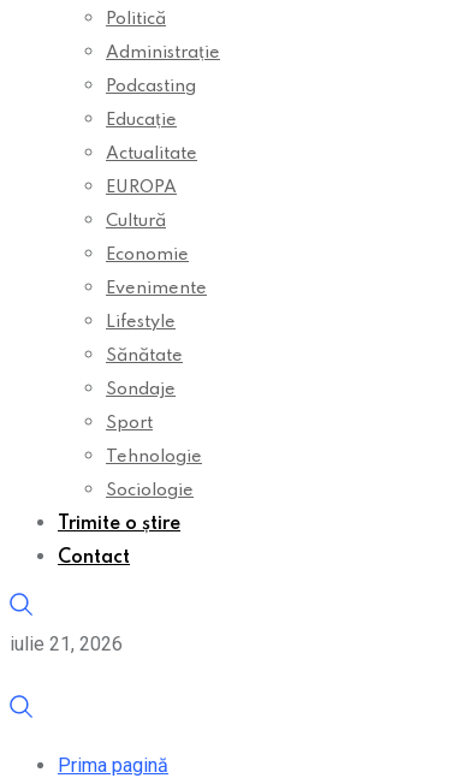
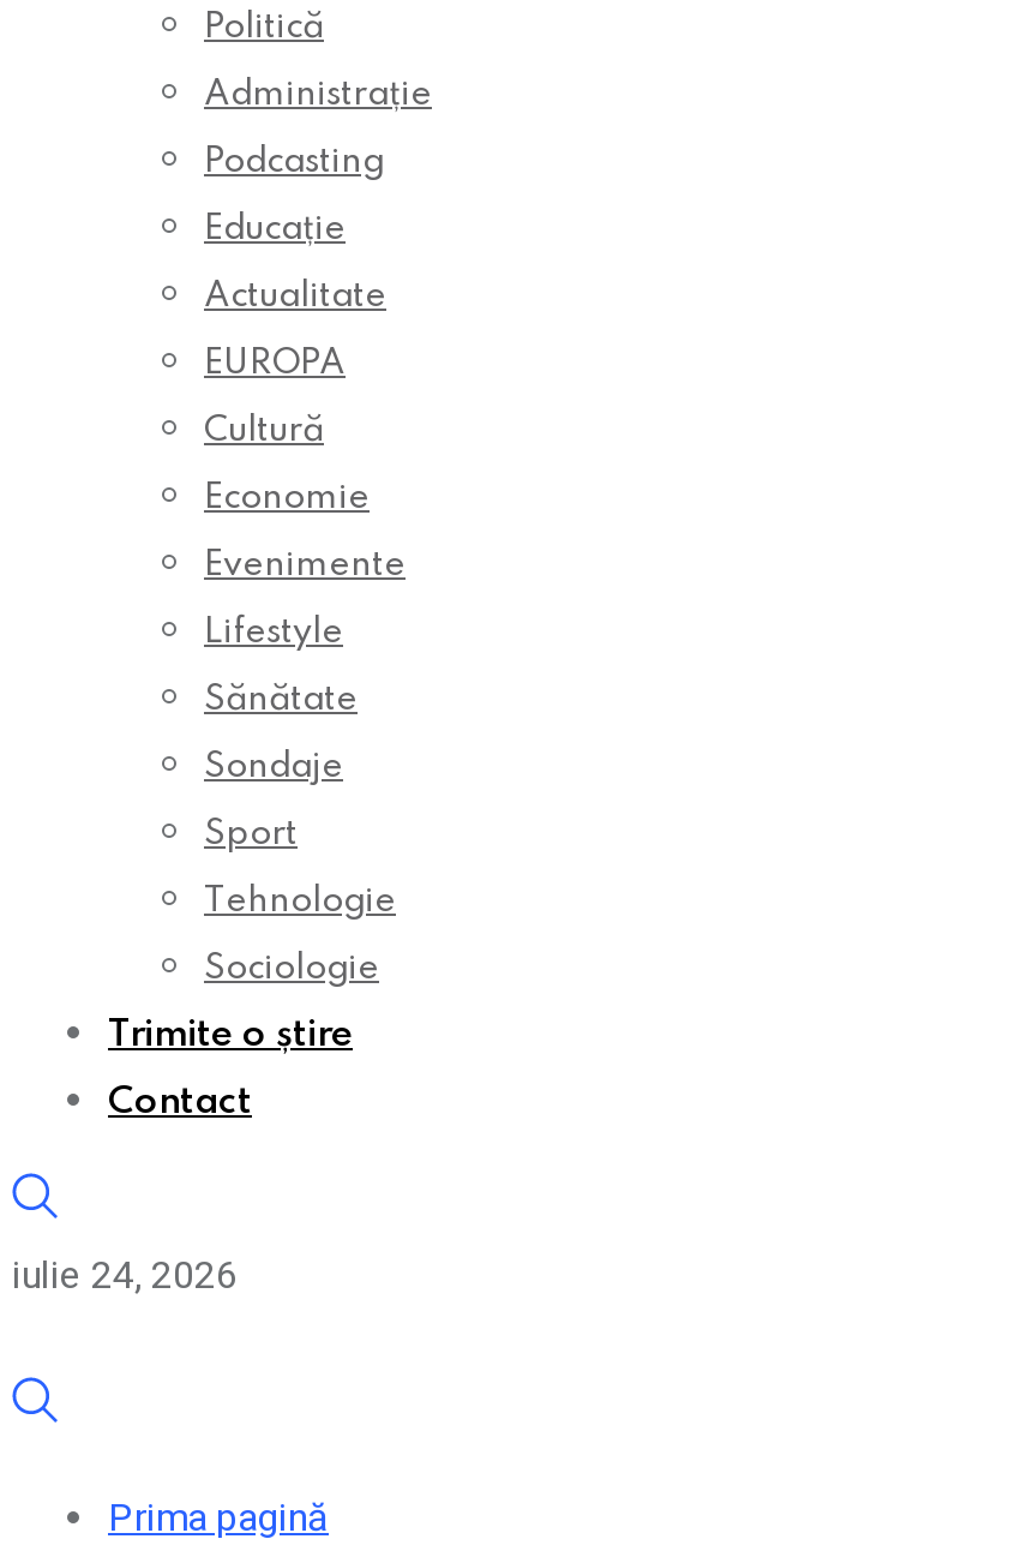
- iulie 21, 2026
+ iulie 24, 2026
